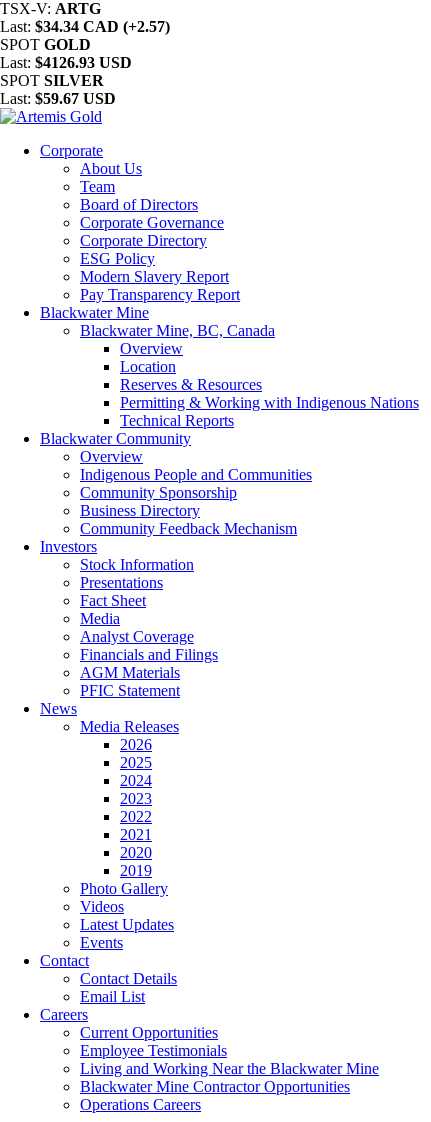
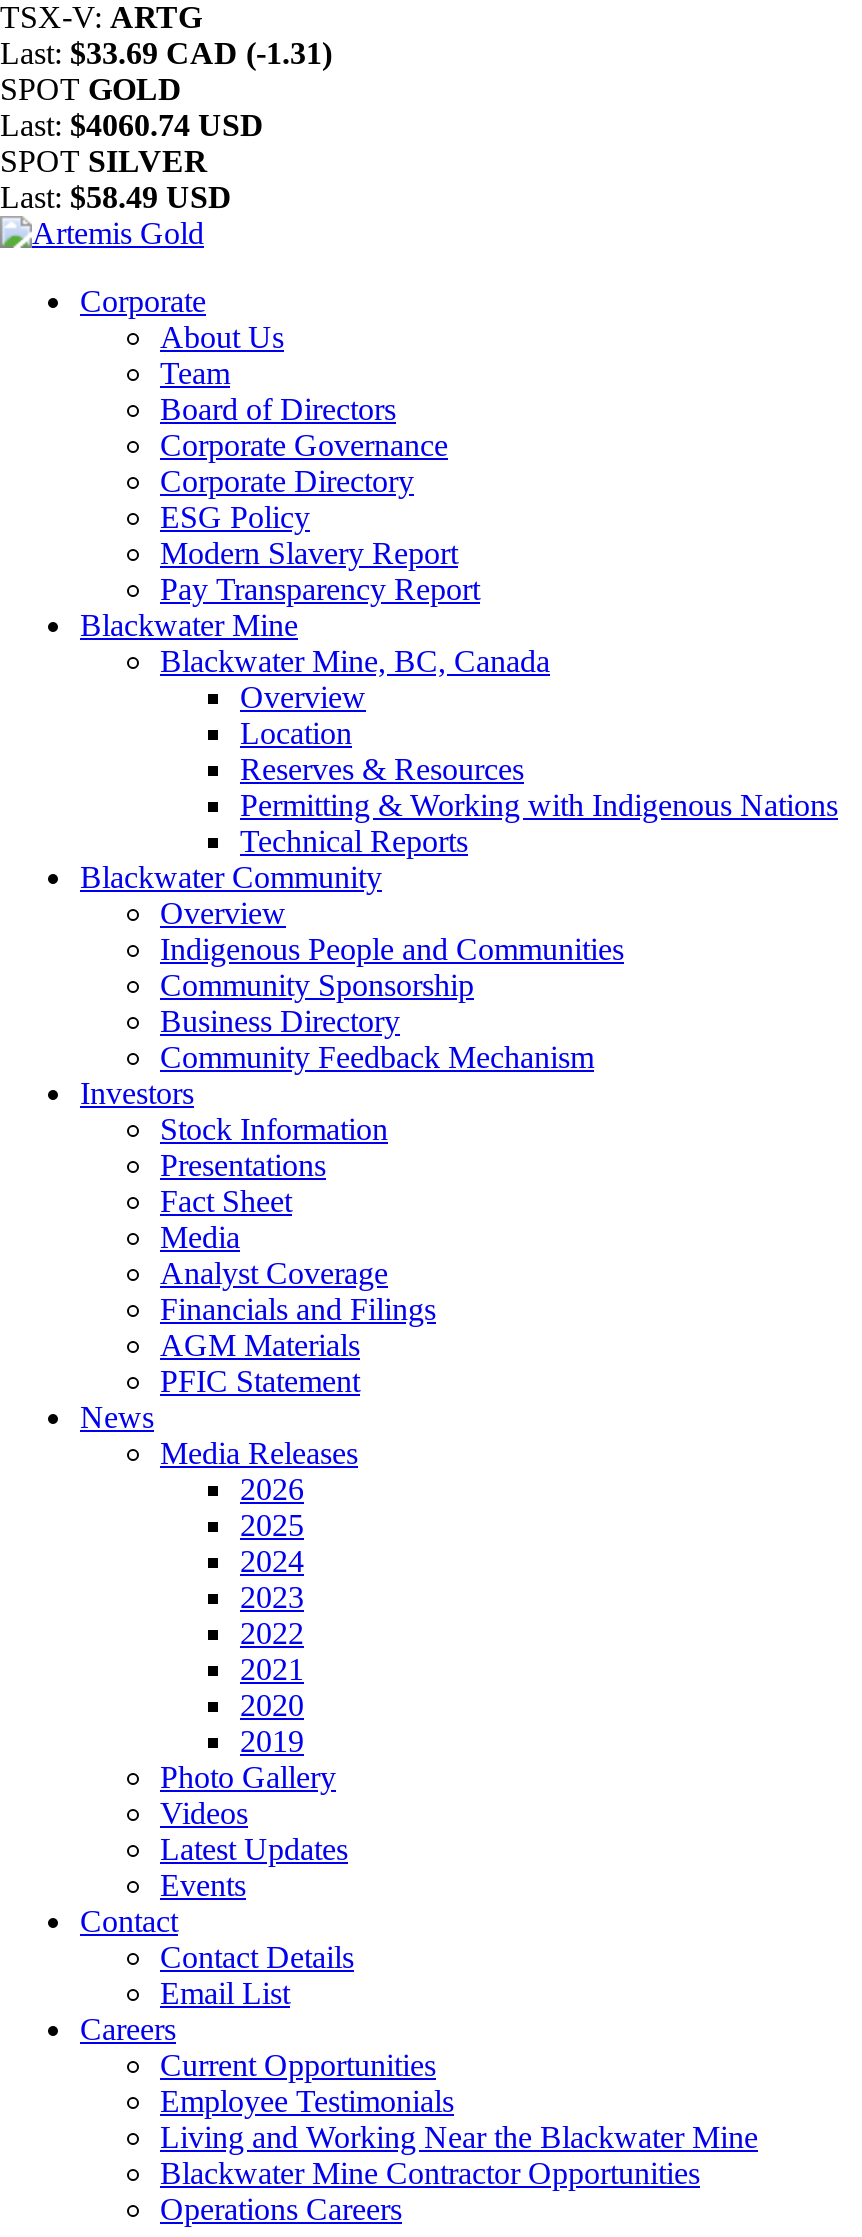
- Last: $34.34 CAD (+2.57)
+ Last: $33.69 CAD (-1.31)

- Last: $4126.93 USD
+ Last: $4060.74 USD

- Last: $59.67 USD
+ Last: $58.49 USD
